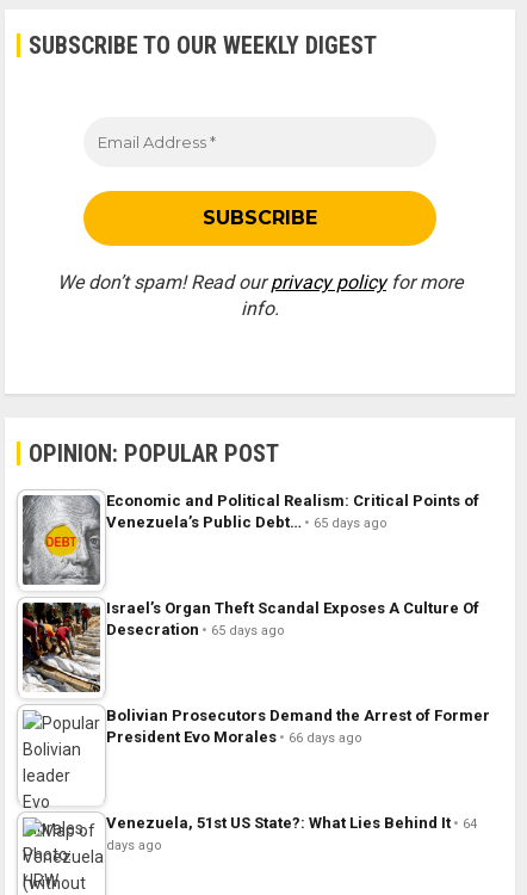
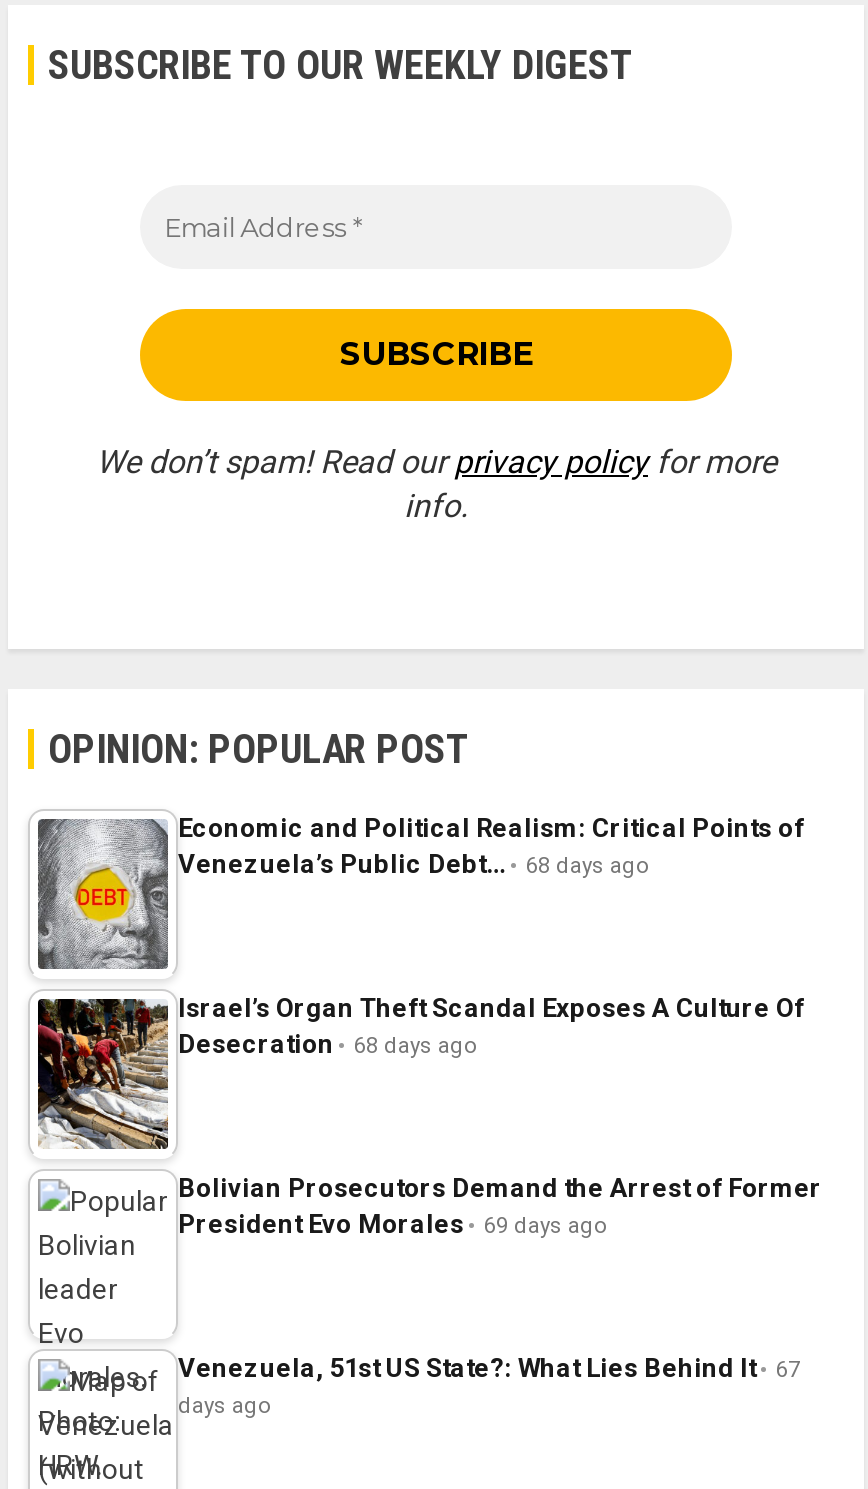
- Venezuela’s Public Debt… 65 days ago
+ Venezuela’s Public Debt… 68 days ago

- Desecration 65 days ago
+ Desecration 68 days ago

- President Evo Morales 66 days ago
+ President Evo Morales 69 days ago

- Venezuela, 51st US State?: What Lies Behind It 64
+ Venezuela, 51st US State?: What Lies Behind It 67
